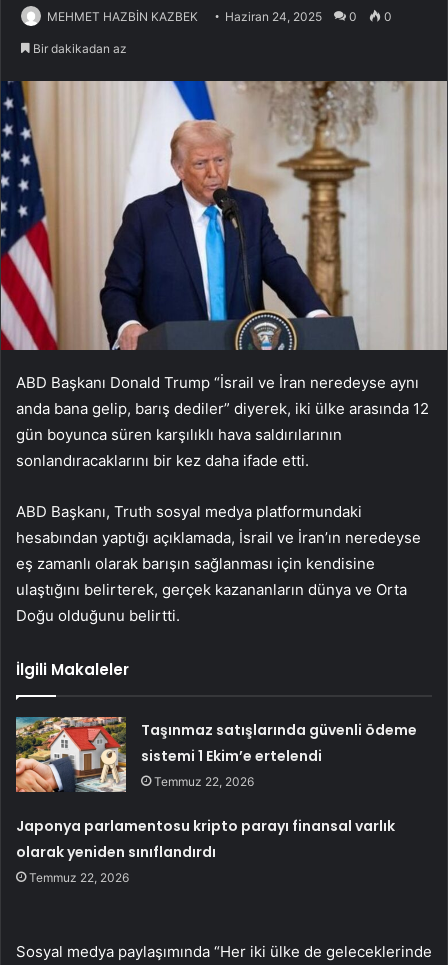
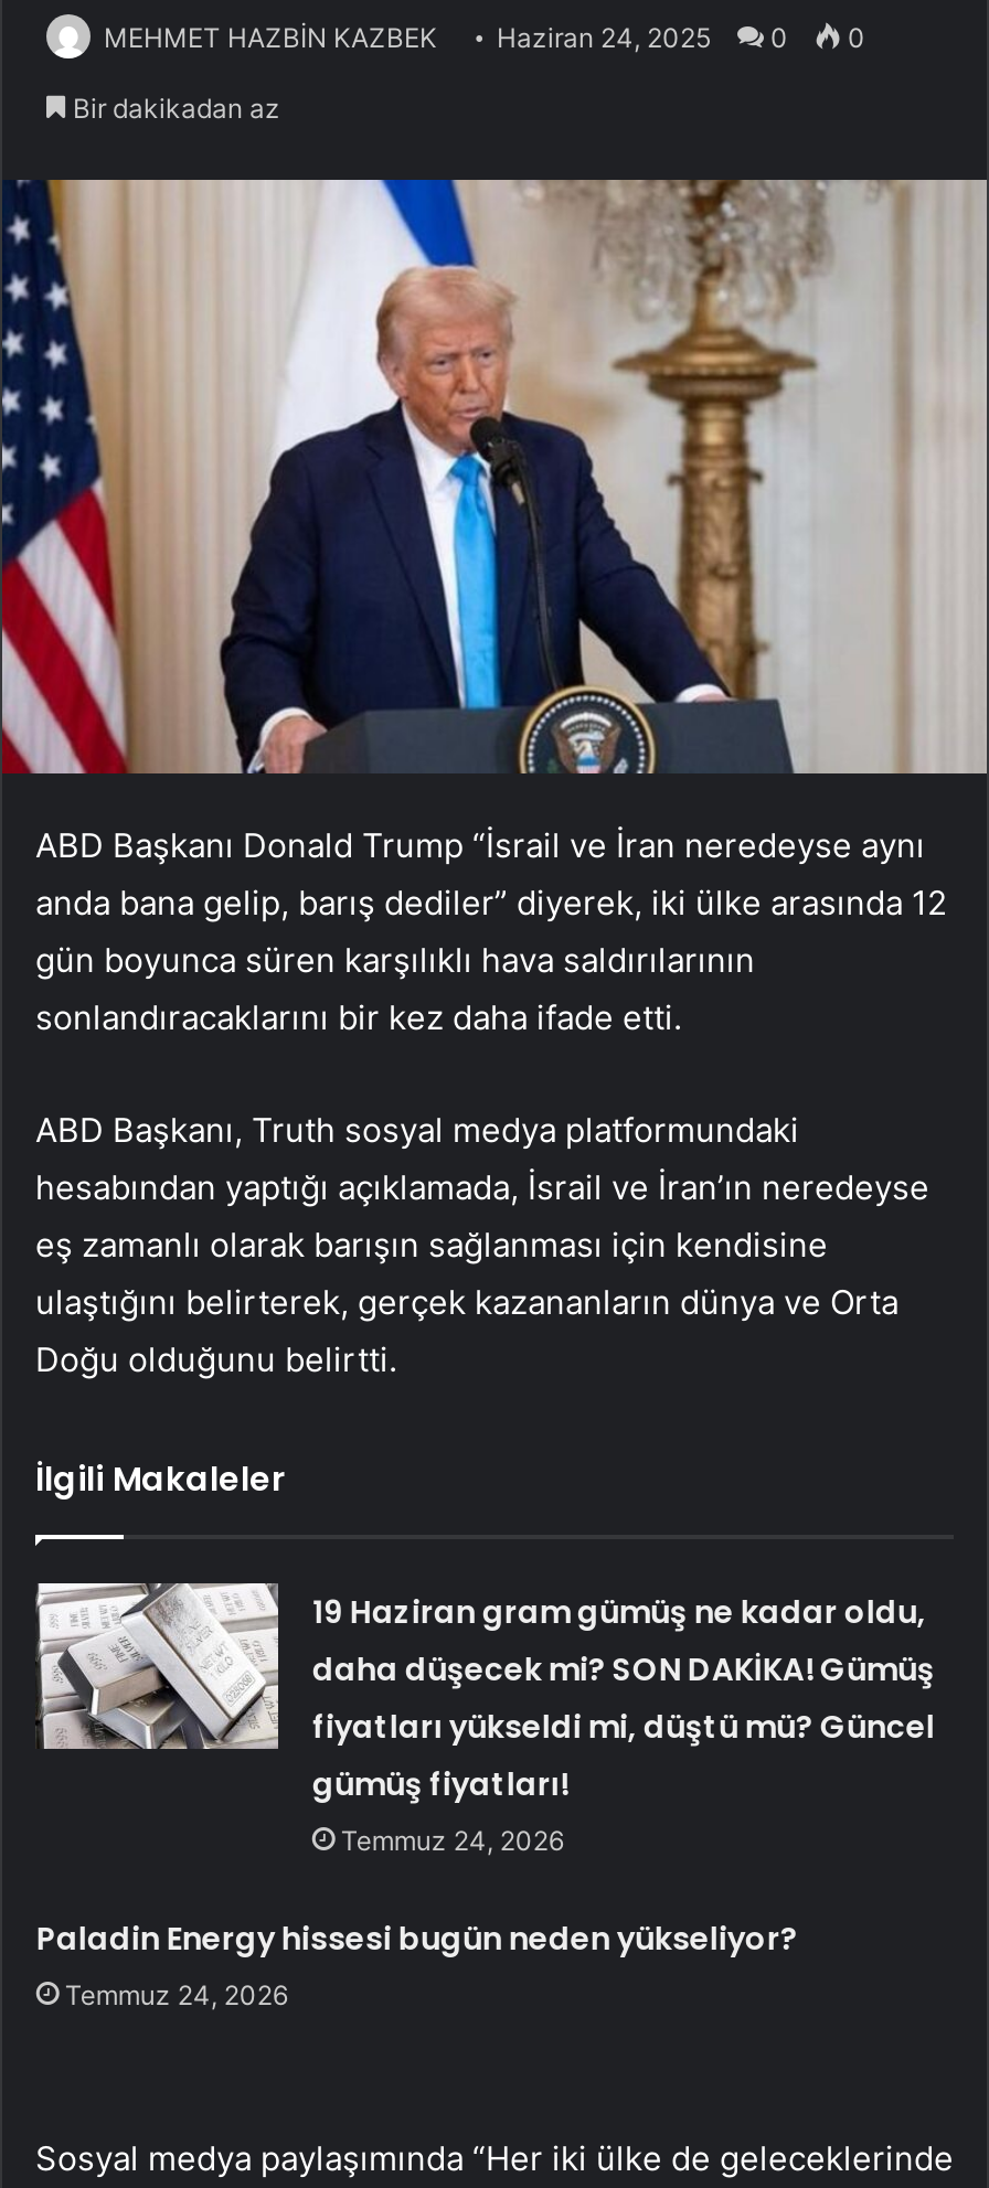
- [image]
- Taşınmaz satışlarında güvenli ödeme
- sistemi 1 Ekim’e ertelendi
- Temmuz 22, 2026
+ [image]
+ 19 Haziran gram gümüş ne kadar oldu,
+ daha düşecek mi? SON DAKİKA! Gümüş
+ fiyatları yükseldi mi, düştü mü? Güncel
+ gümüş fiyatları!
+ Temmuz 24, 2026

- Japonya parlamentosu kripto parayı finansal varlık
- olarak yeniden sınıflandırdı
- Temmuz 22, 2026
+ Paladin Energy hissesi bugün neden yükseliyor?
+ Temmuz 24, 2026
